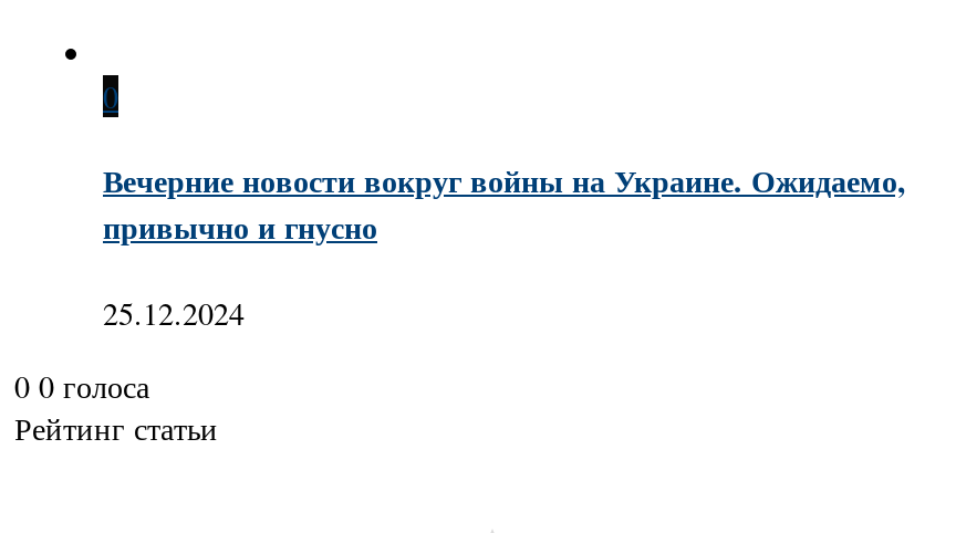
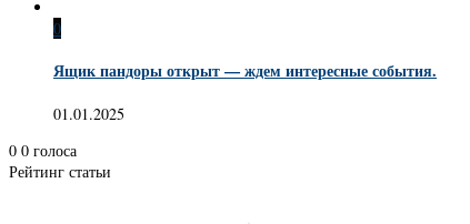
- Вечерние новости вокруг войны на Украине. Ожидаемо,
- привычно и гнусно
+ Ящик пандоры открыт — ждем интересные события.

- 25.12.2024
+ 01.01.2025
